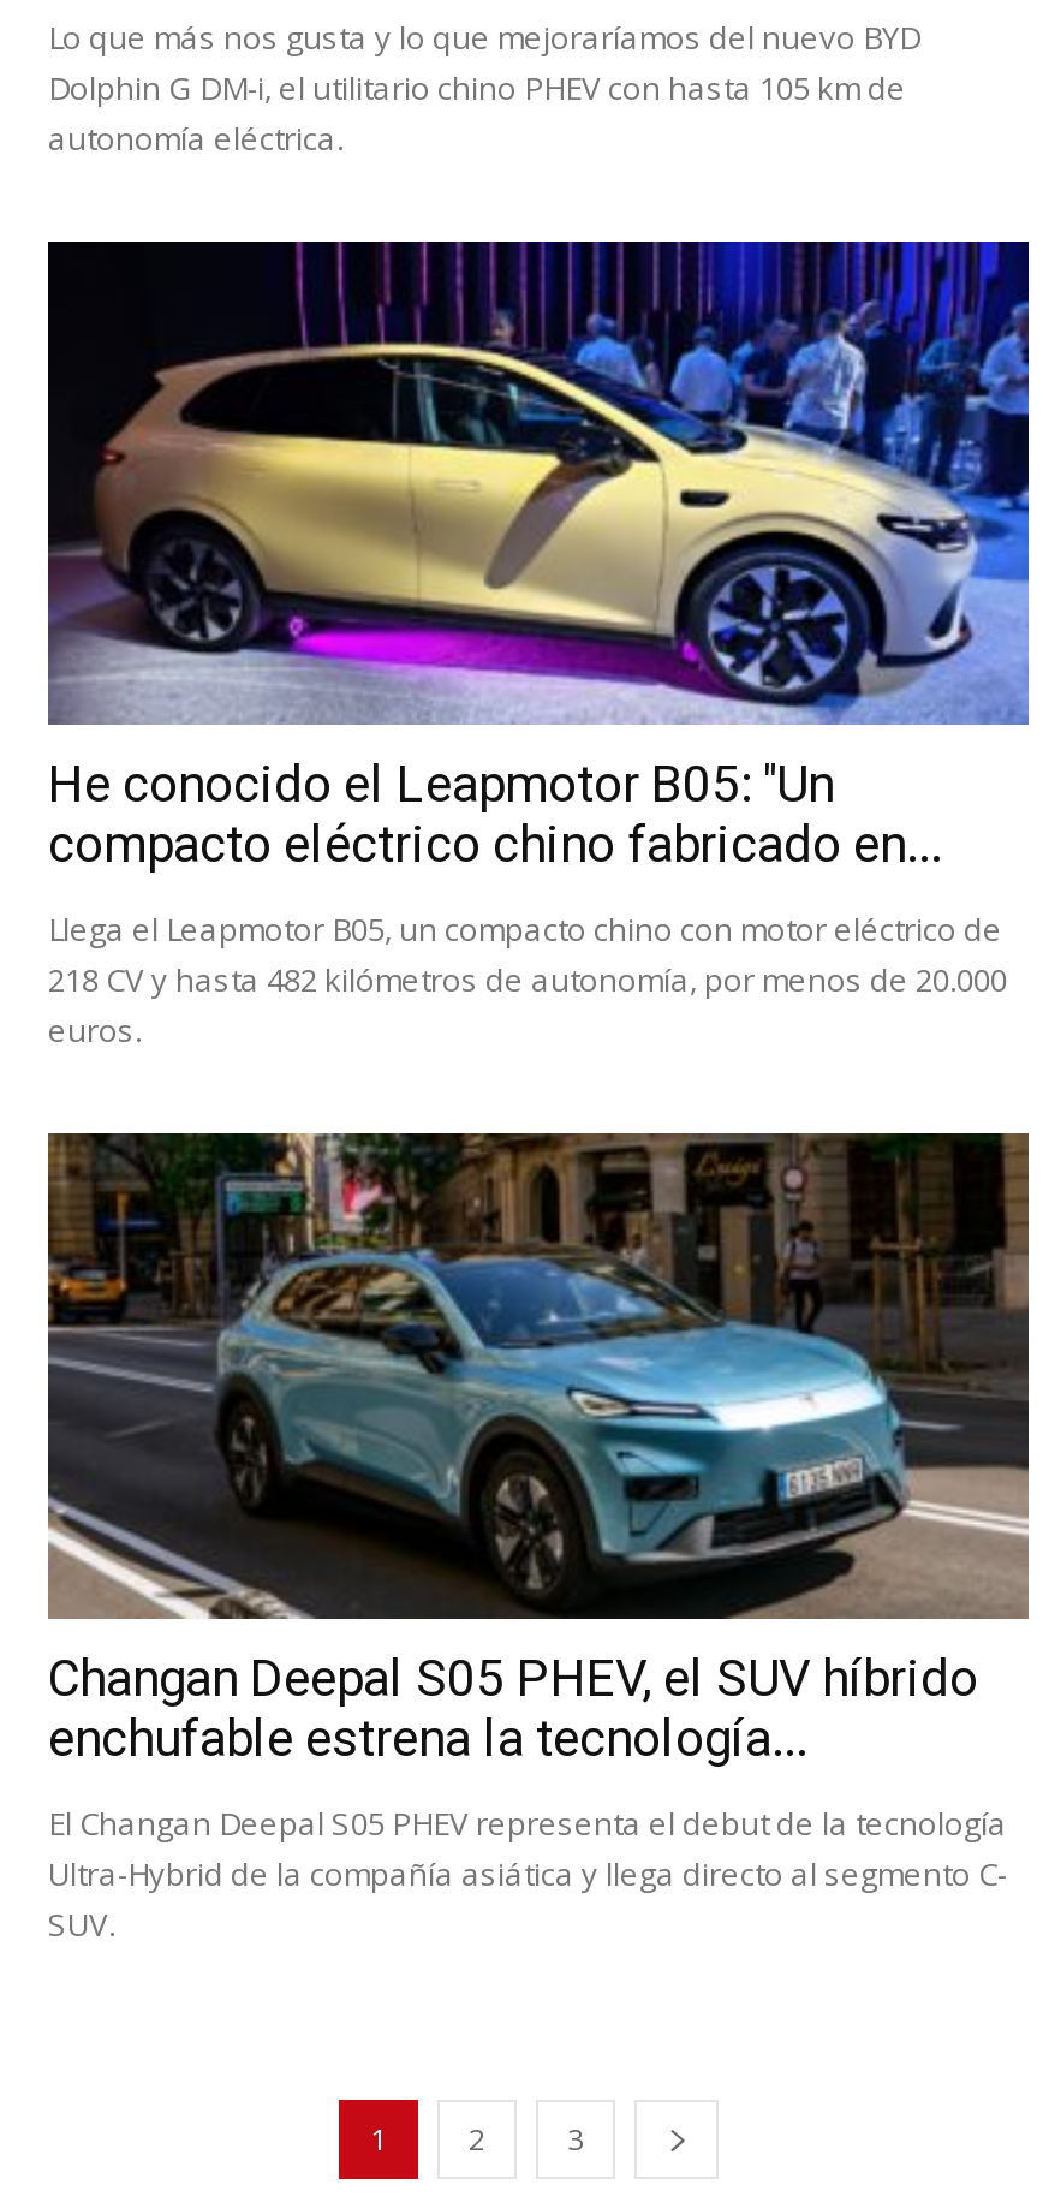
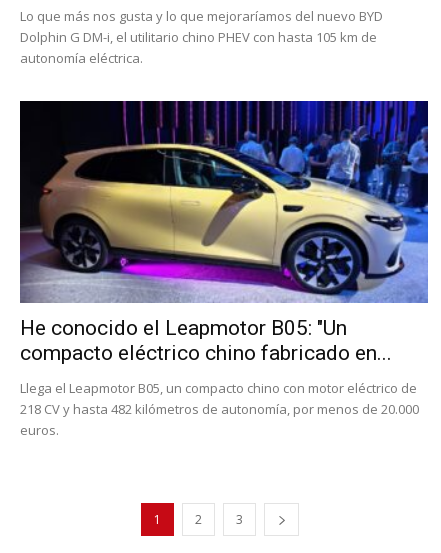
- [image]
- Changan Deepal S05 PHEV, el SUV híbrido
- enchufable estrena la tecnología...
- El Changan Deepal S05 PHEV representa el debut de la tecnología
- Ultra-Hybrid de la compañía asiática y llega directo al segmento C-
- SUV.
